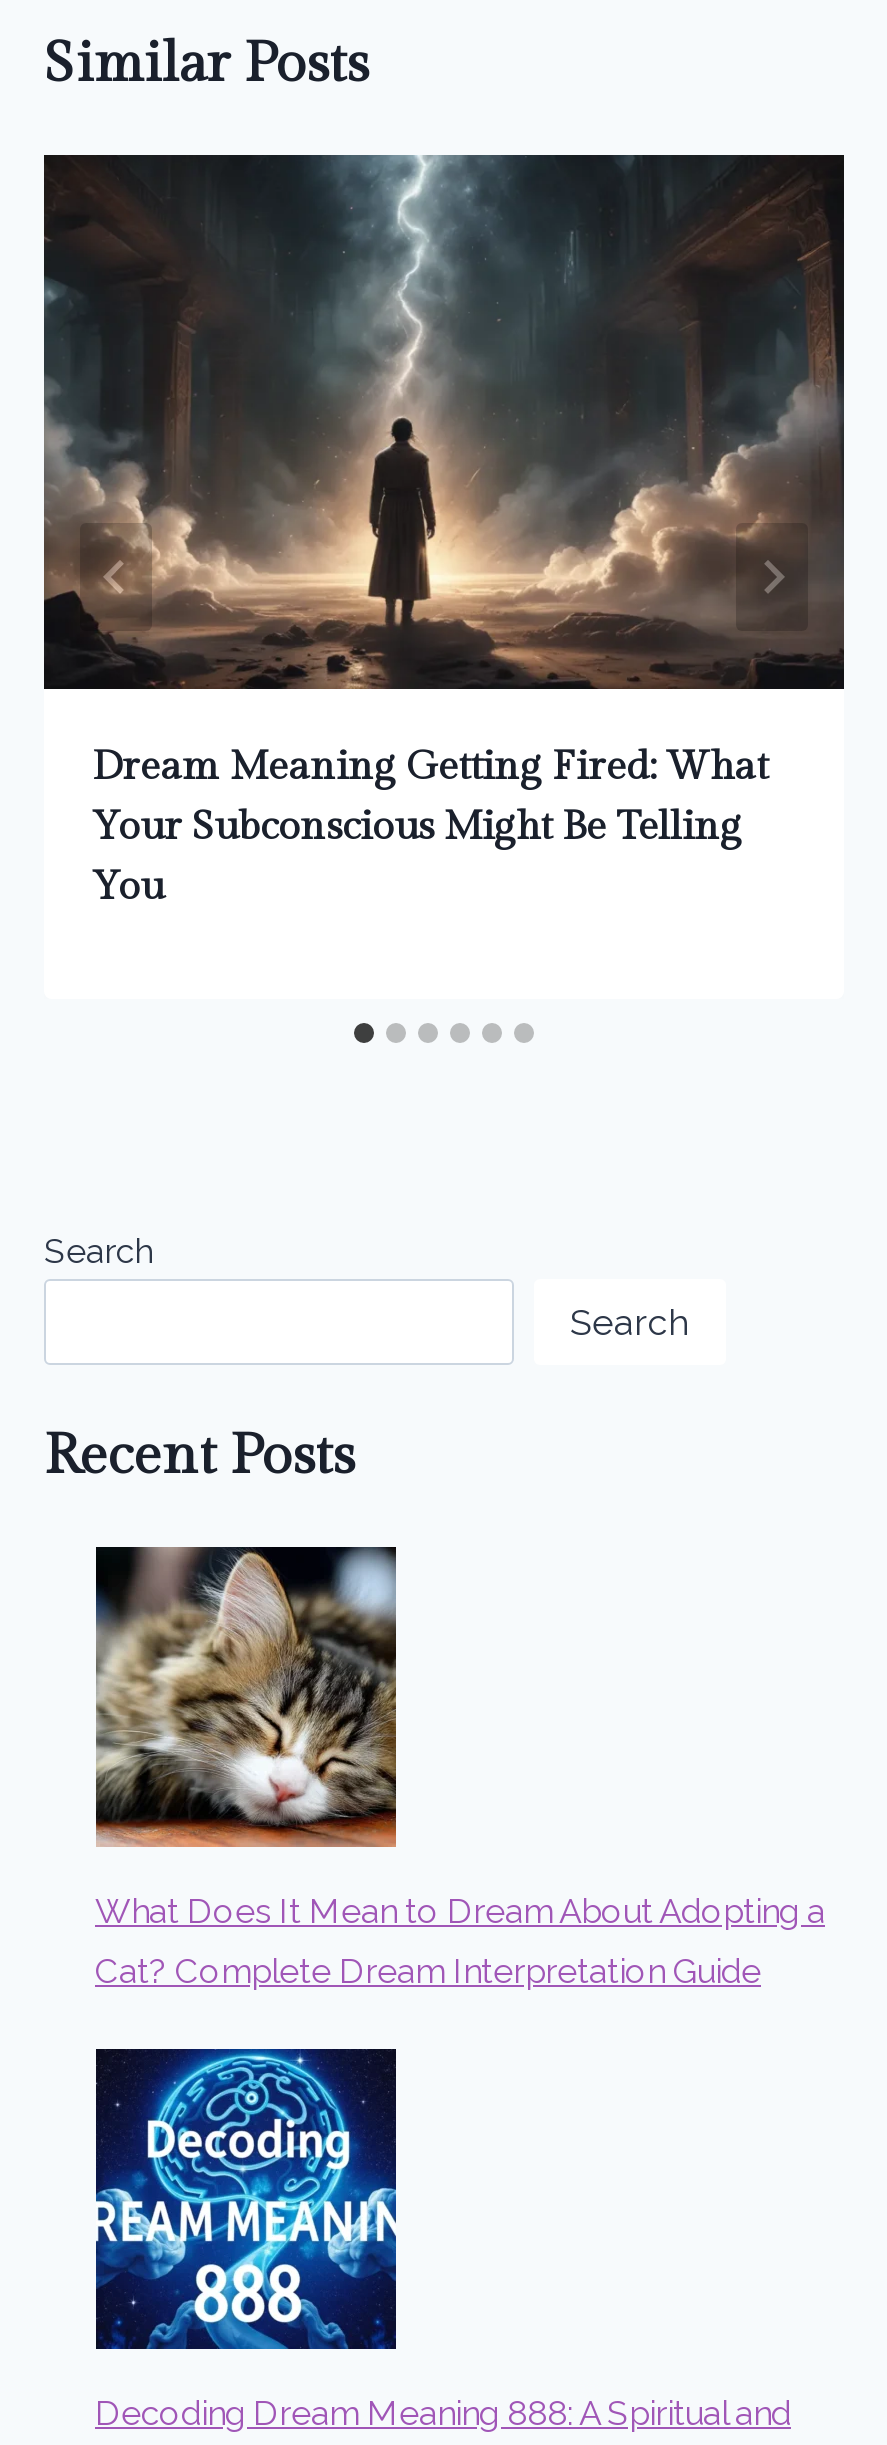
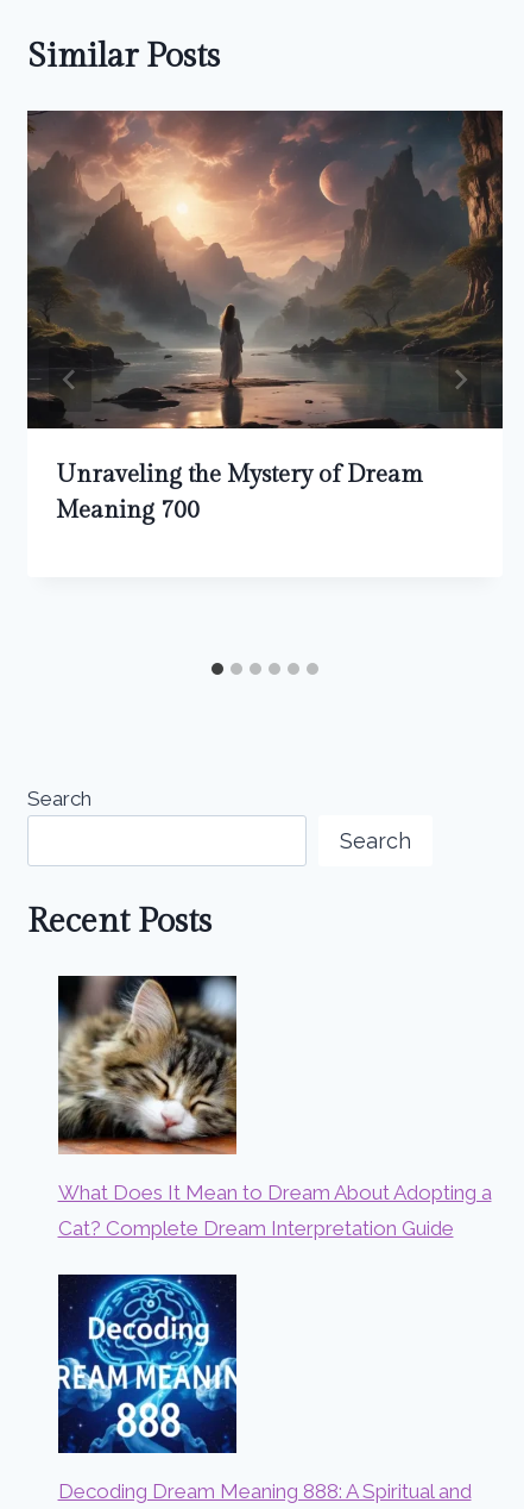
- [image]
- Dream Meaning Getting Fired: What
- Your Subconscious Might Be Telling
- You
+ [image]
+ Unraveling the Mystery of Dream
+ Meaning 700
